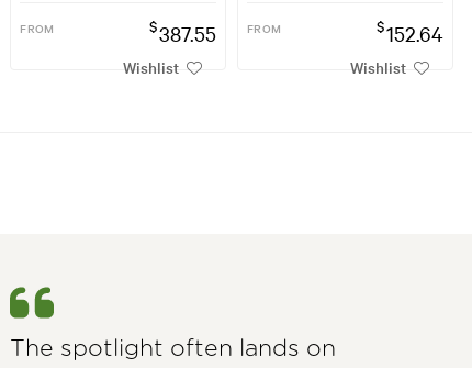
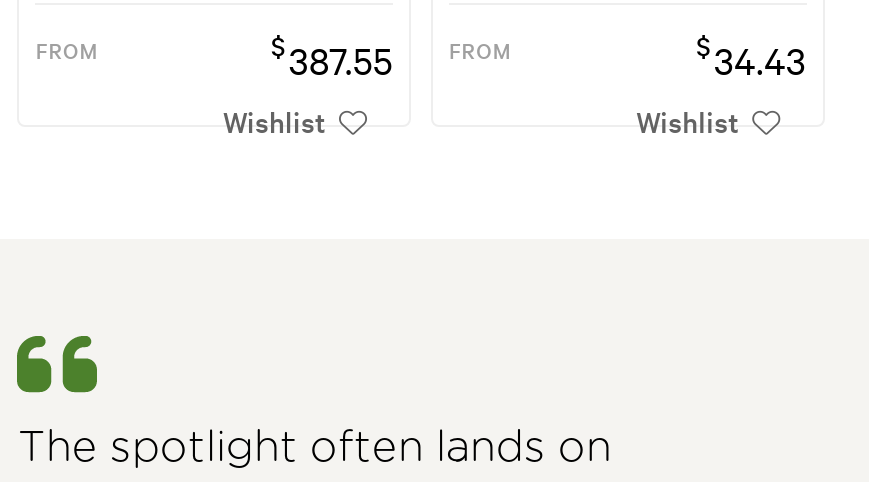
- $ 152.64
+ $ 34.43
